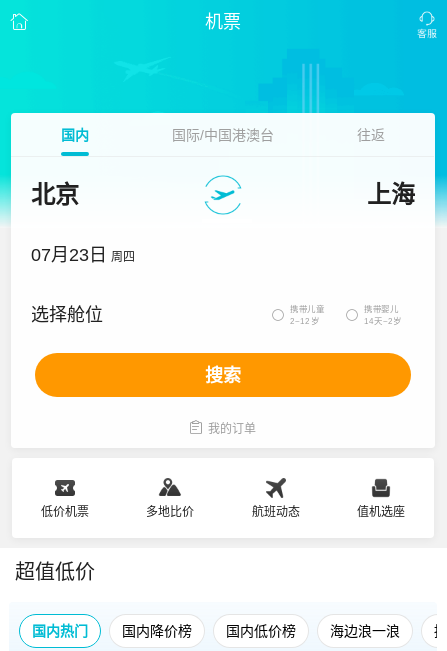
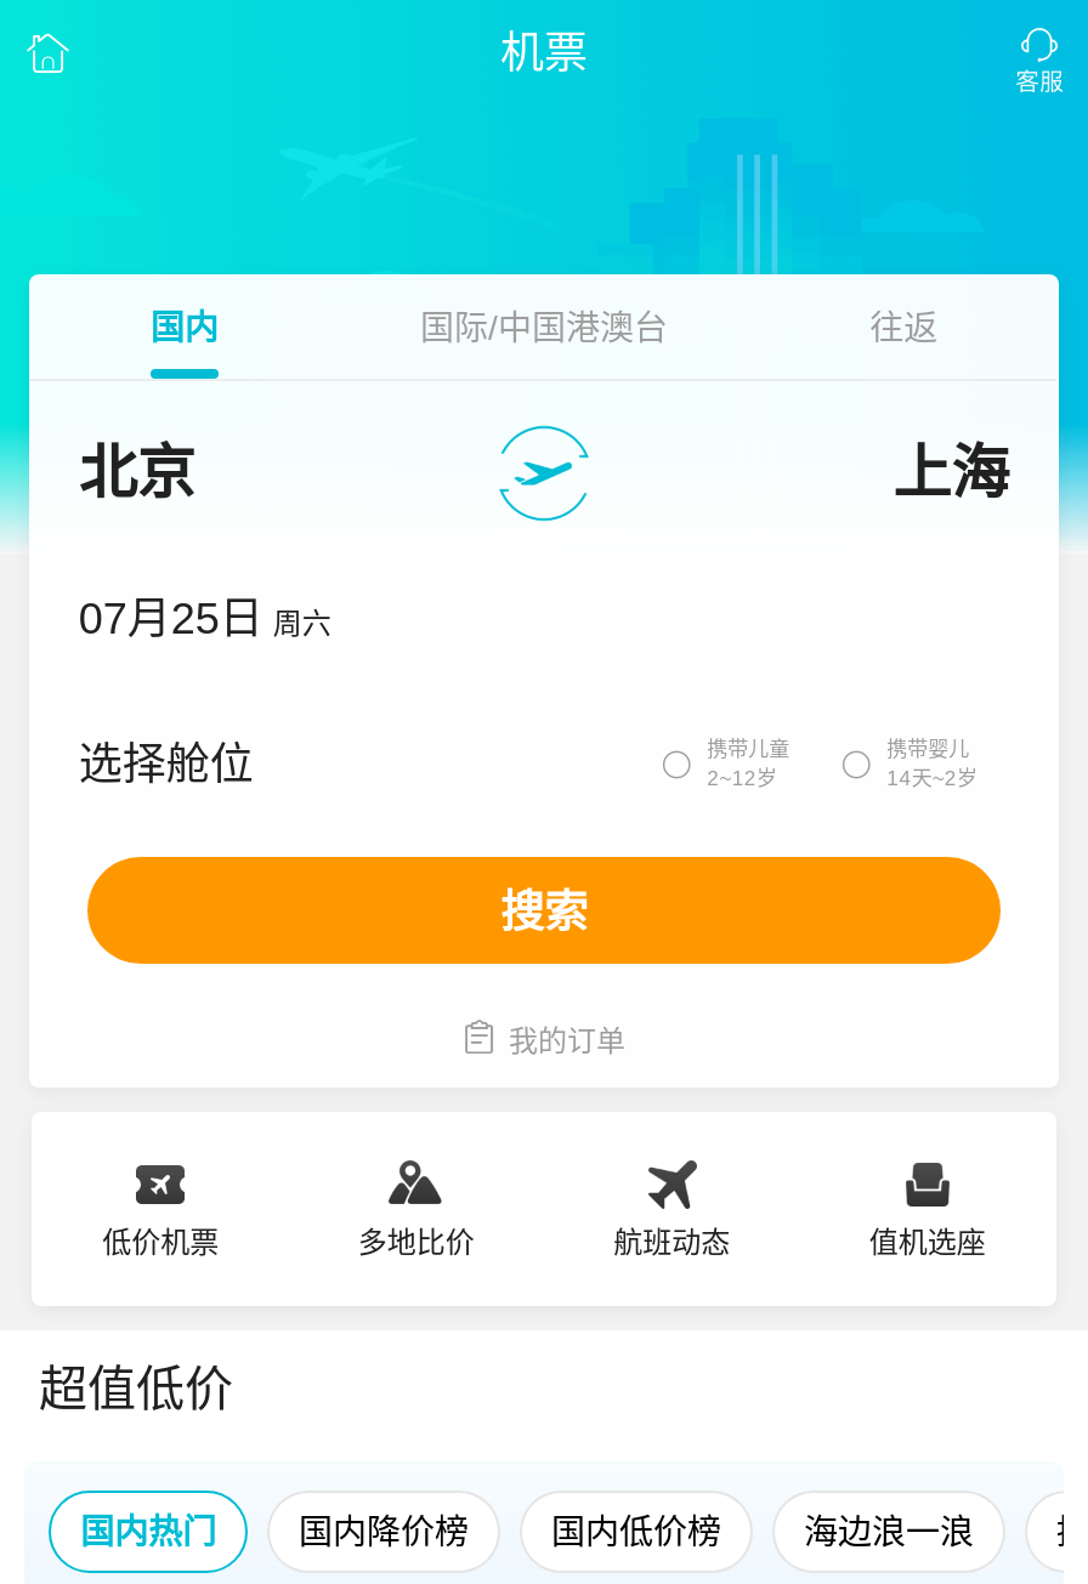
- 07月23日 周四
+ 07月25日 周六
